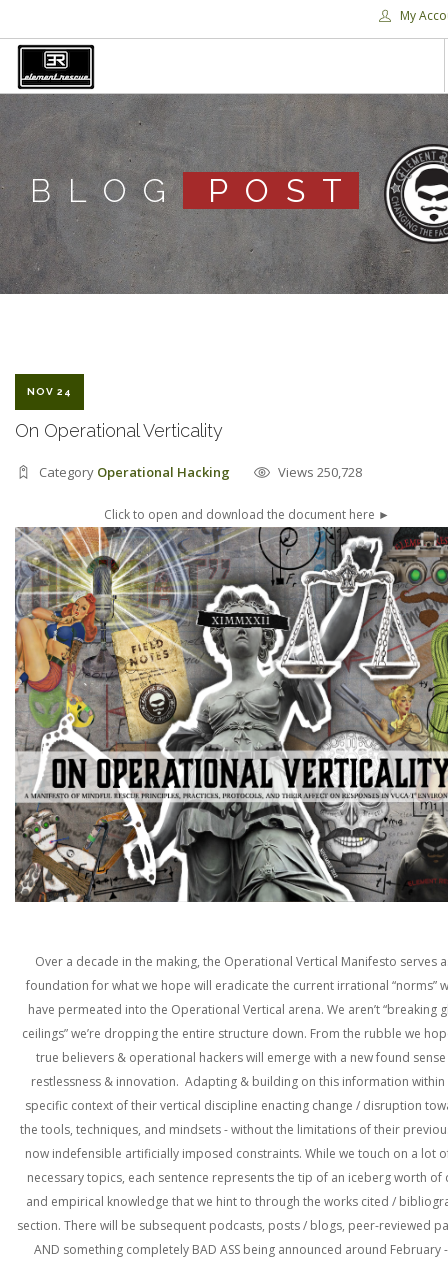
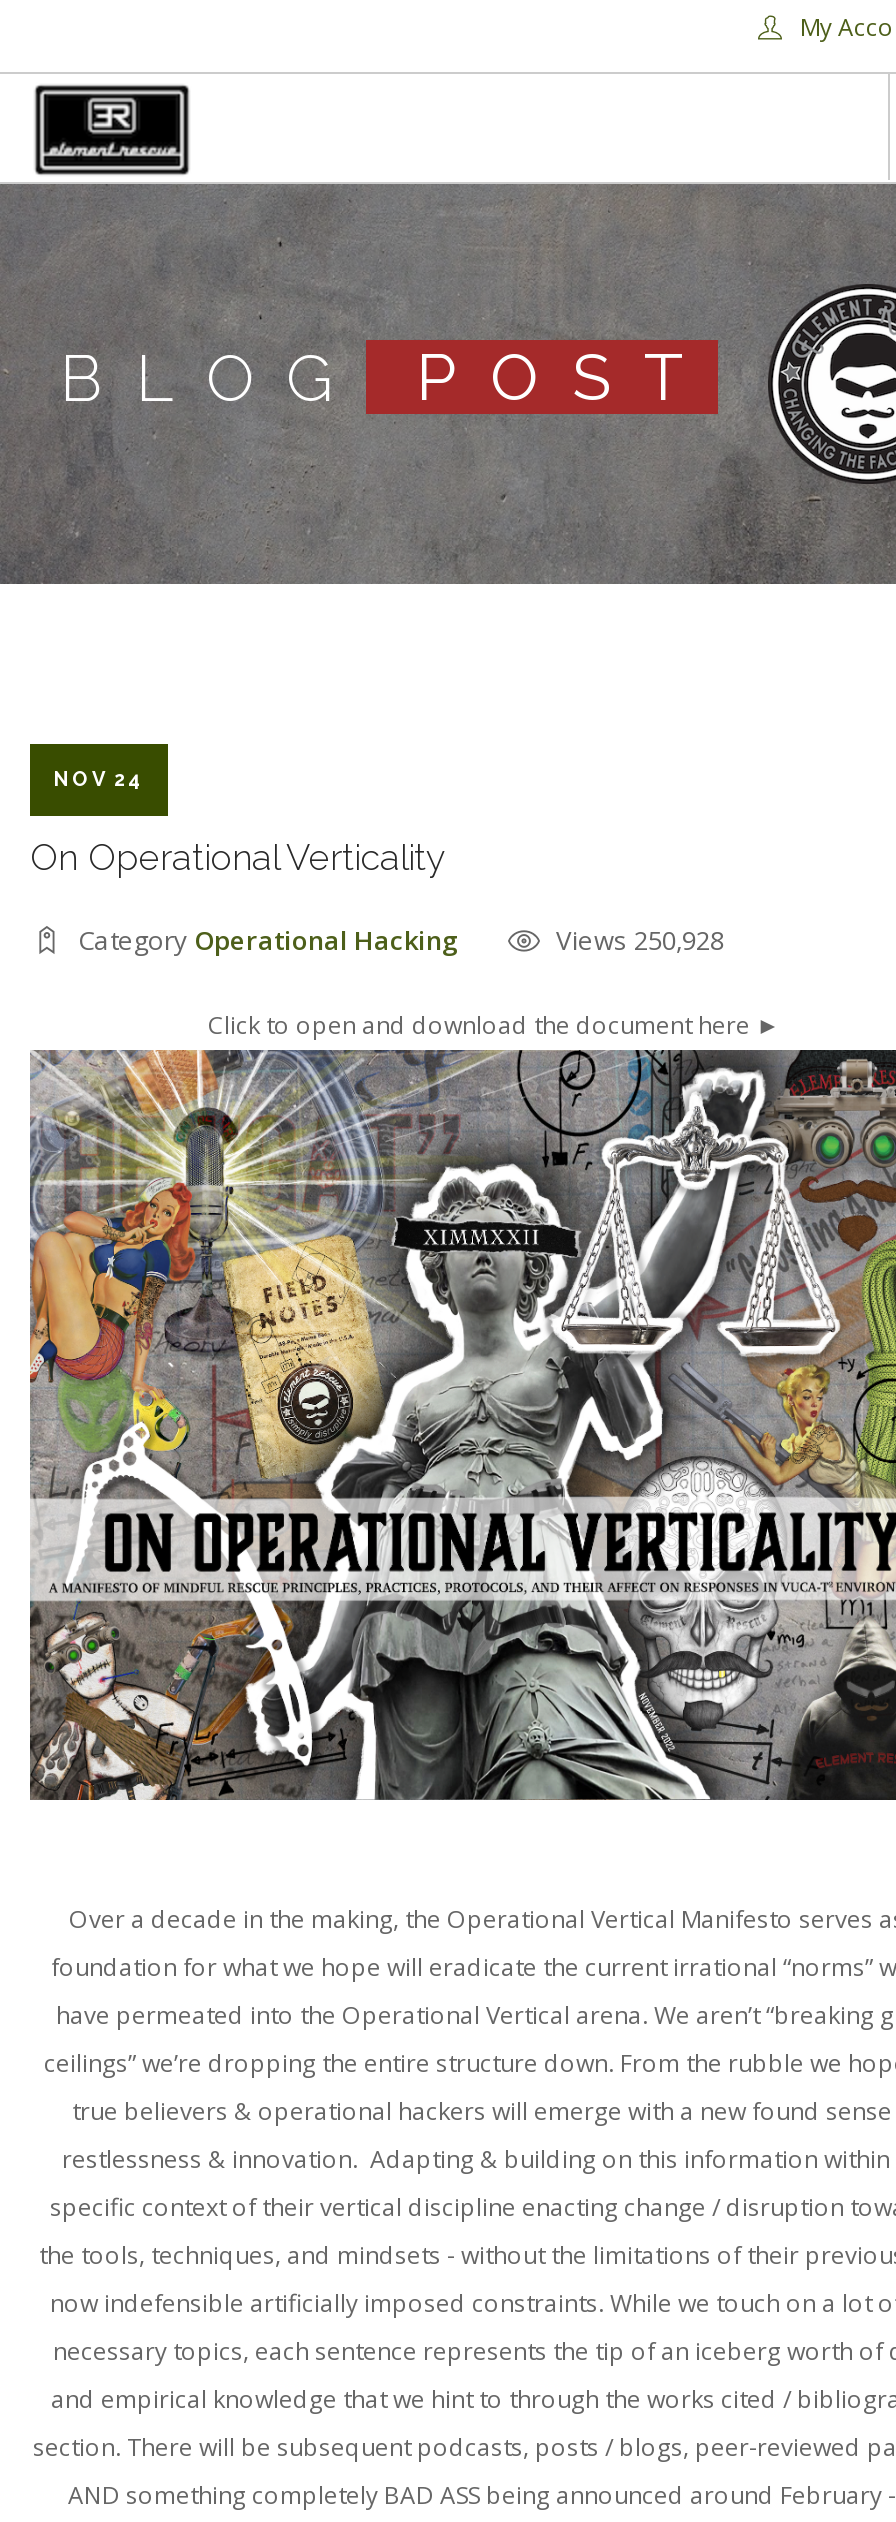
- Views 250,728
+ Views 250,928
